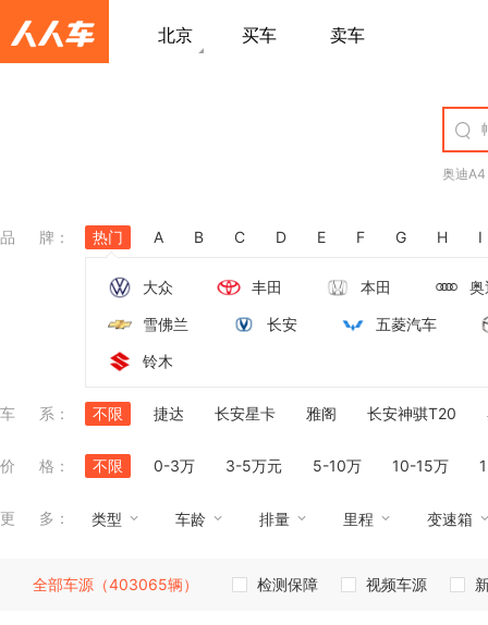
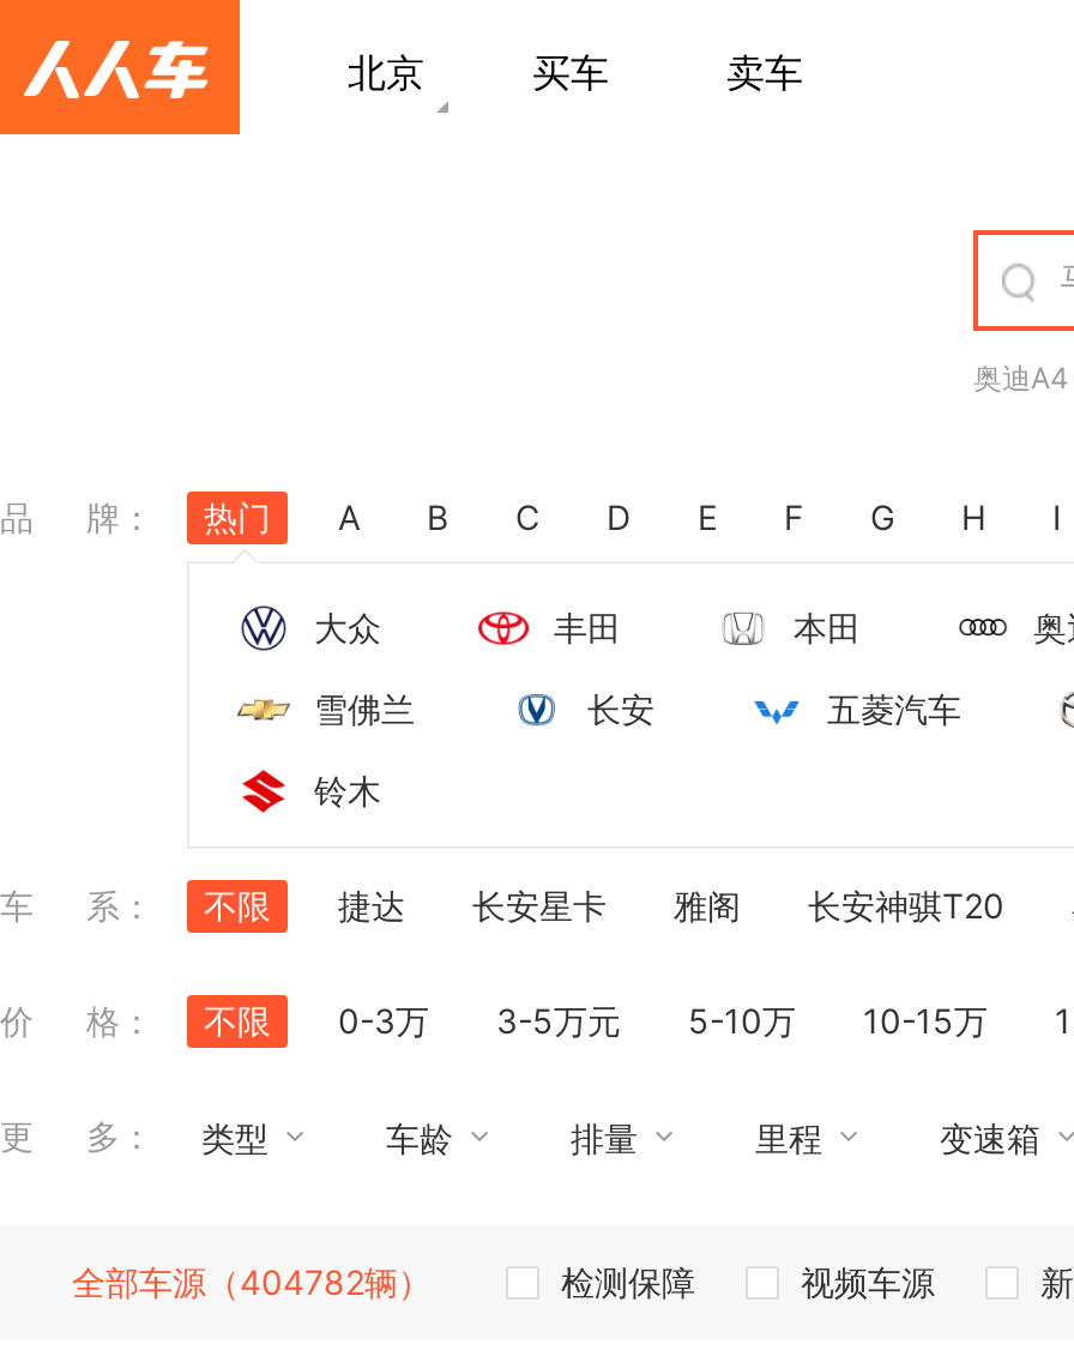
- 全部车源（403065辆）
+ 全部车源（404782辆）
